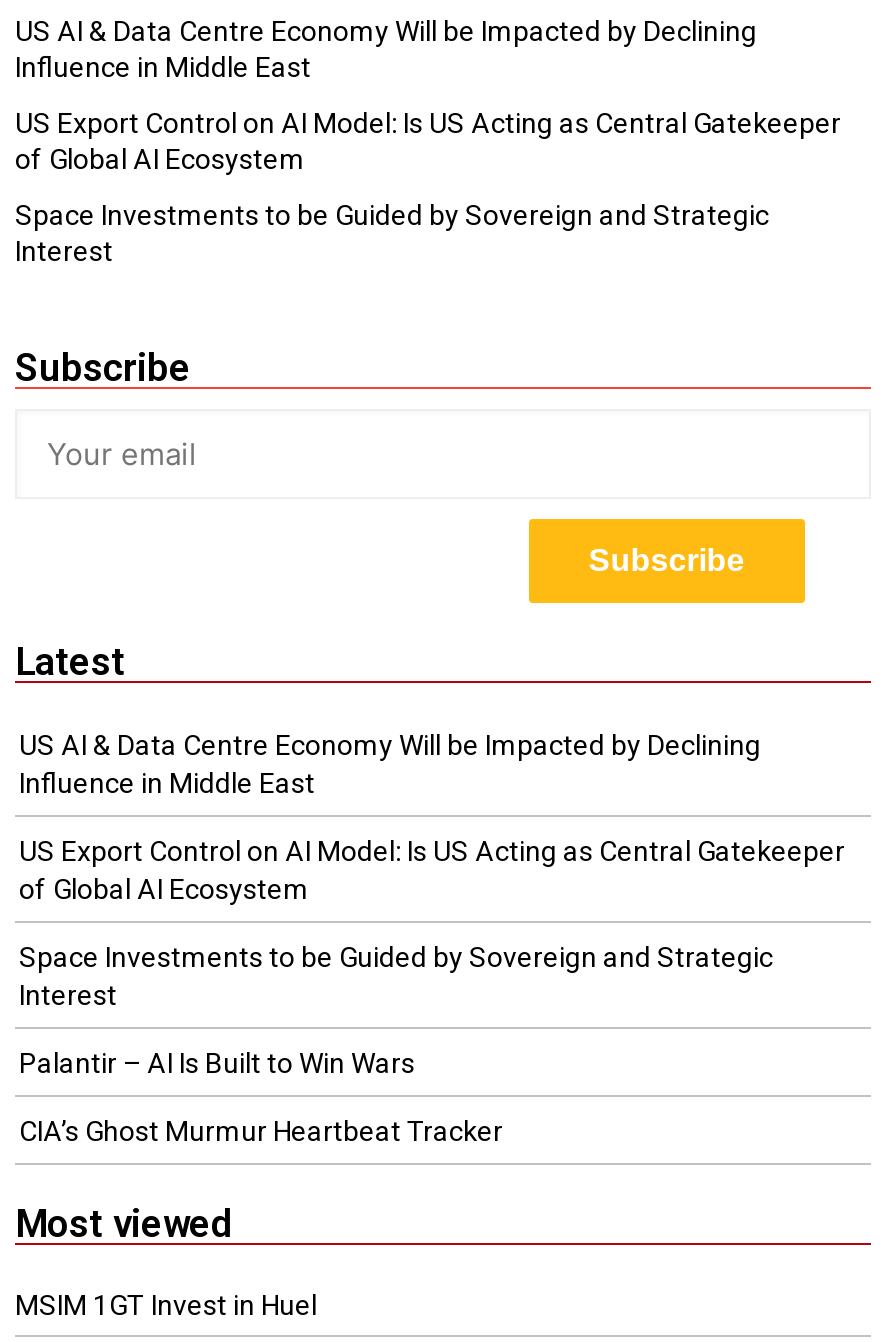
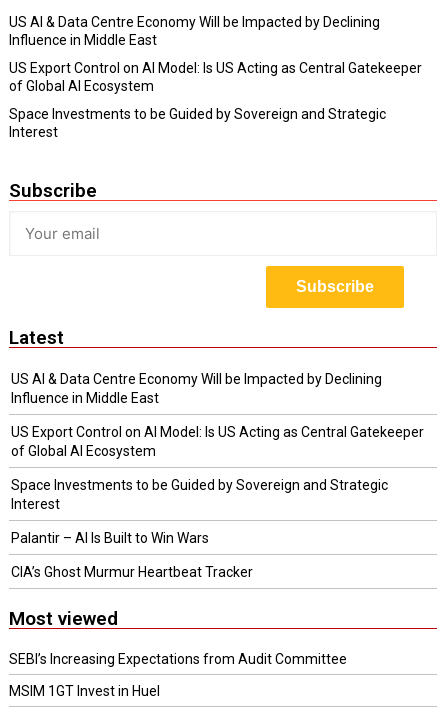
+ SEBI’s Increasing Expectations from Audit Committee
